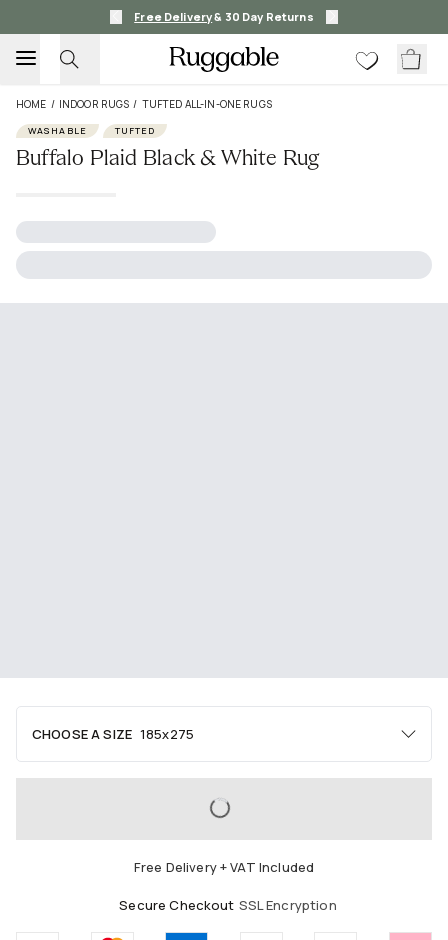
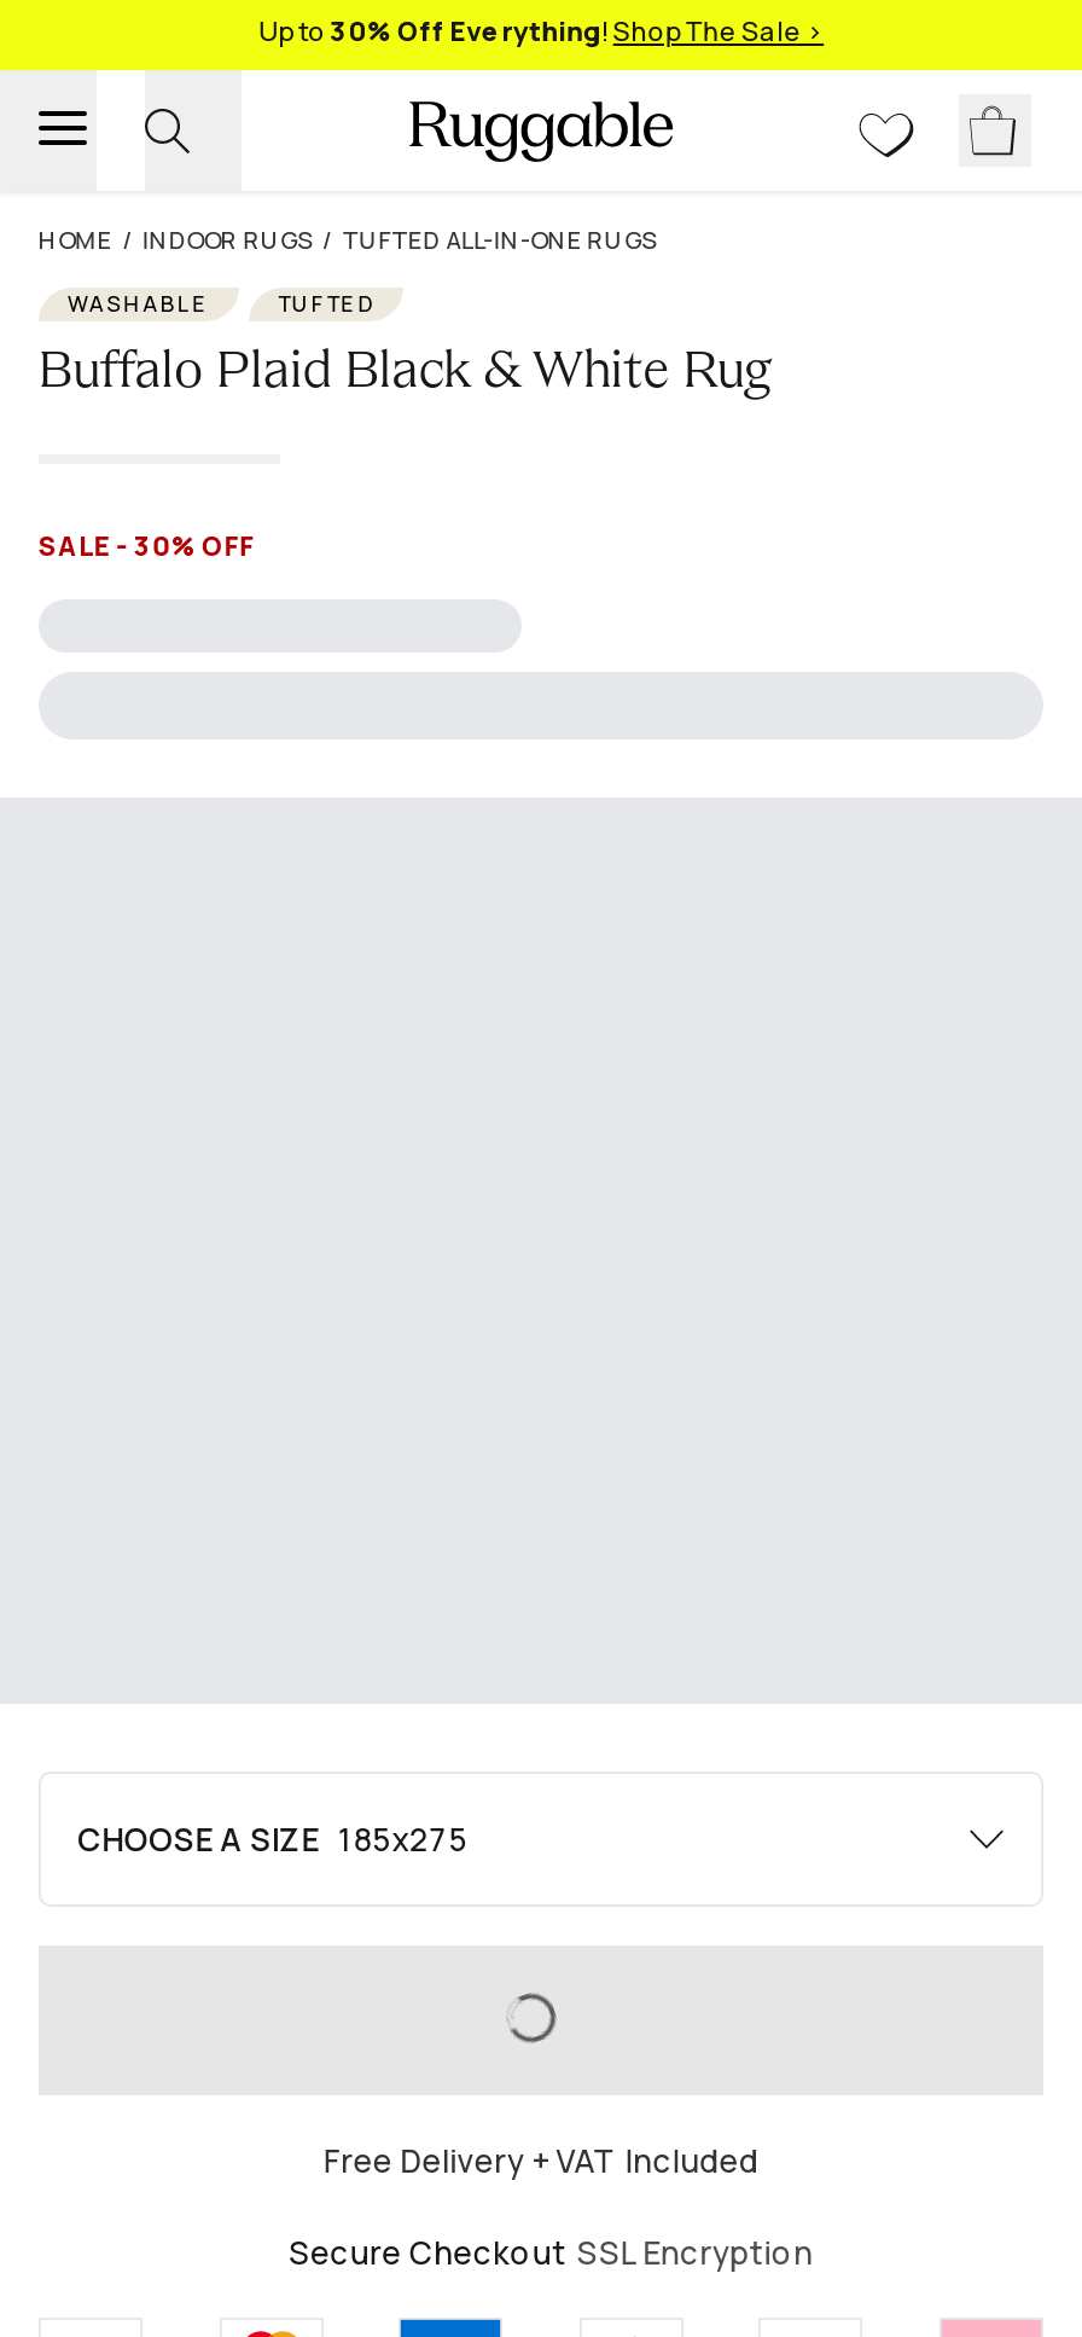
- Free Delivery& 30 Day Returns
+ Up to 30% Off Everything! Shop The Sale >

+ SALE - 30% OFF
